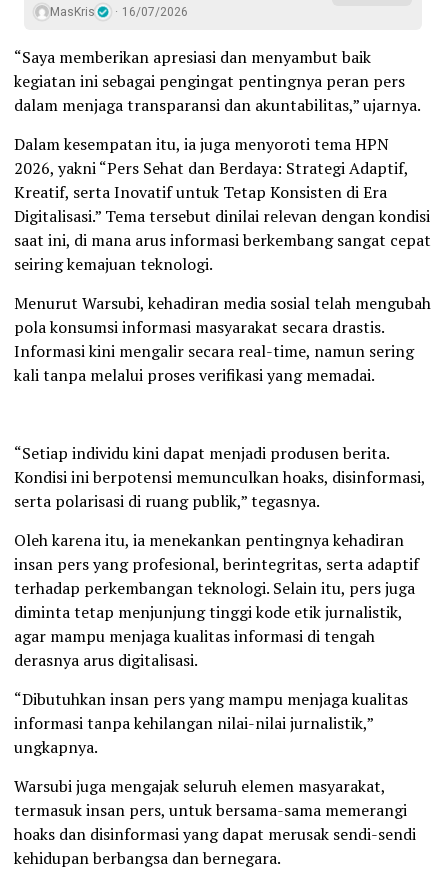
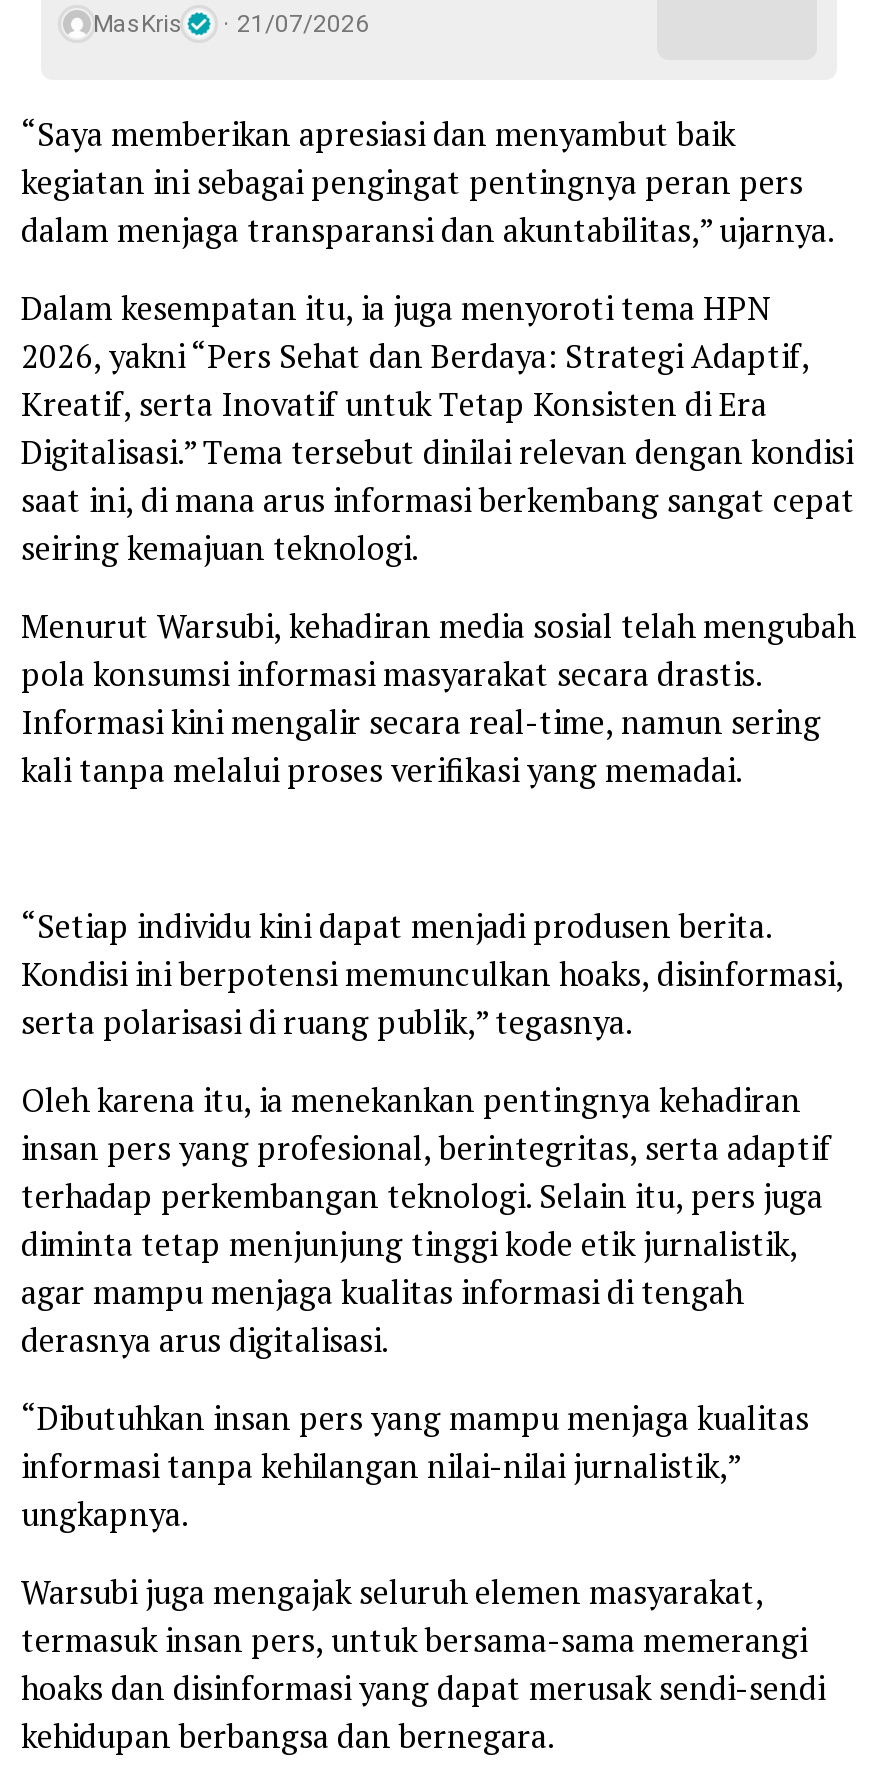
- MasKris 16/07/2026
+ MasKris 21/07/2026
